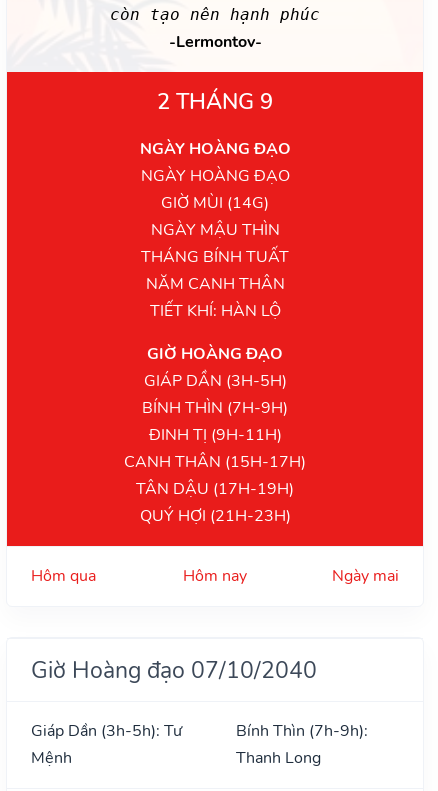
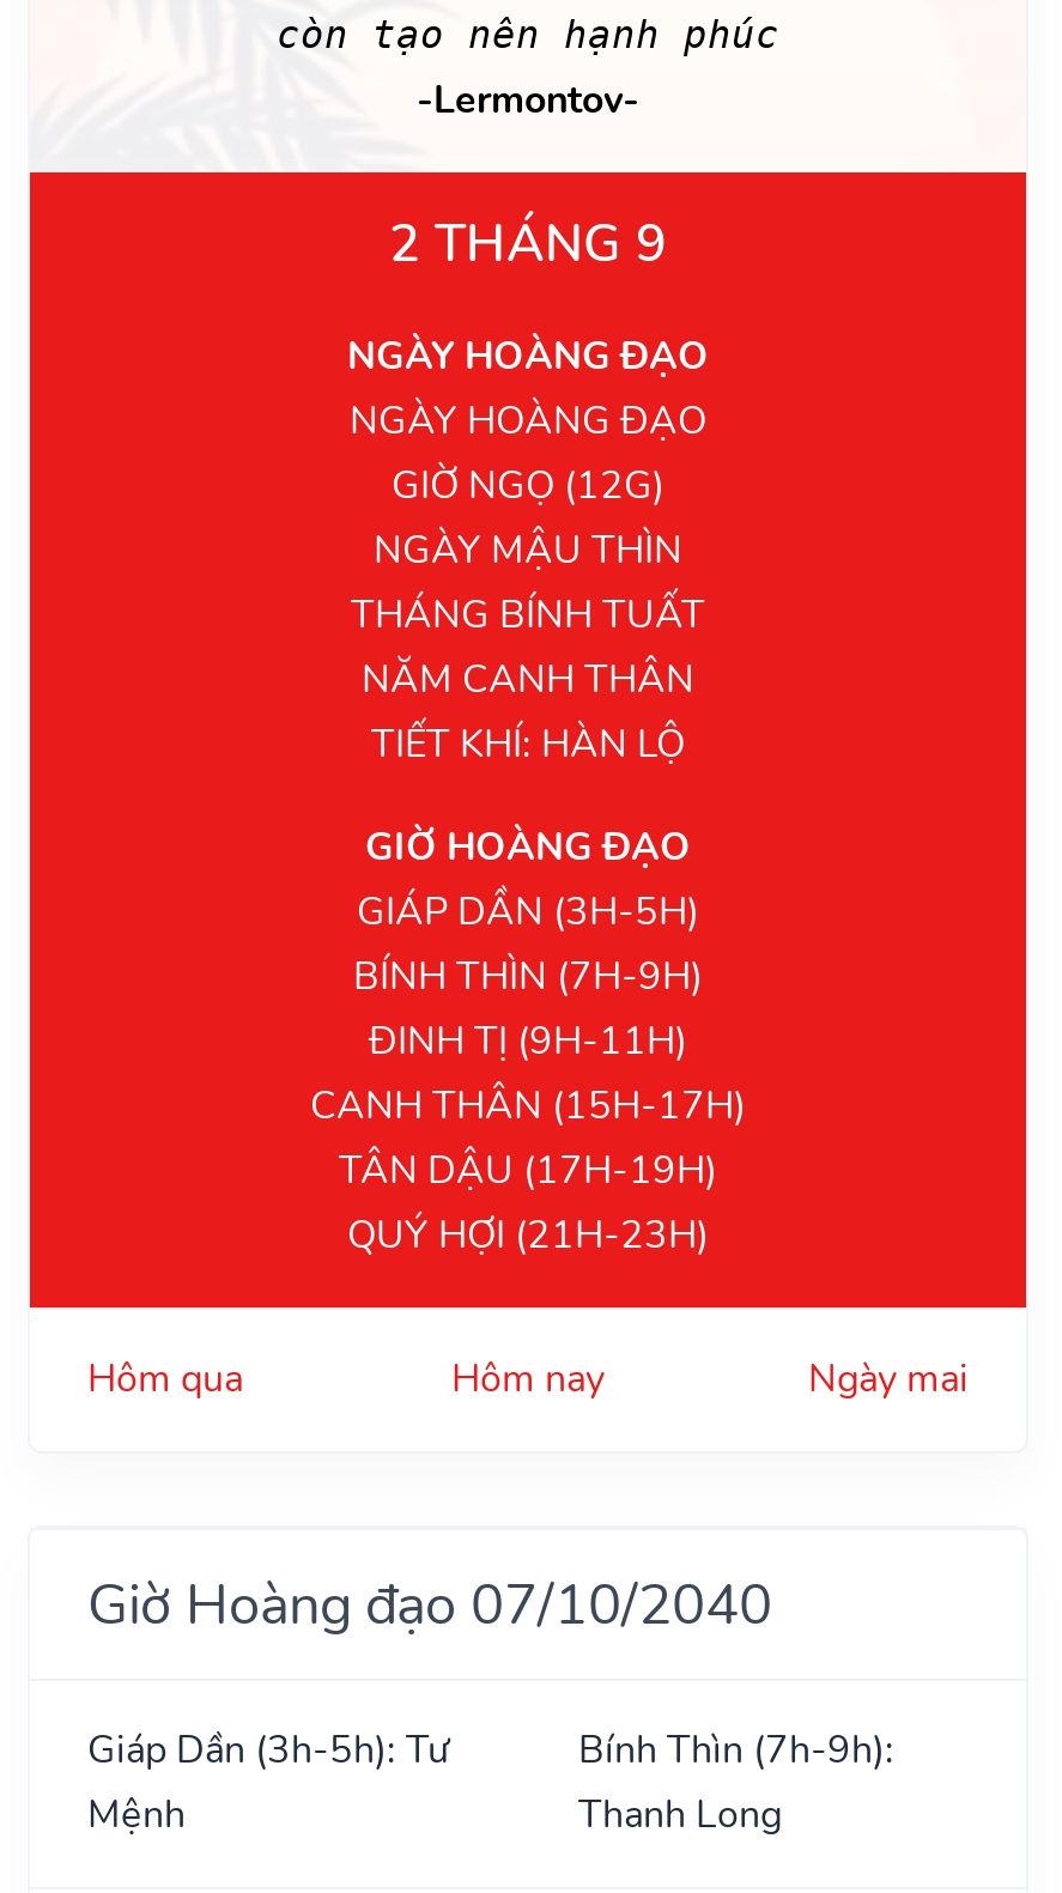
- GIỜ MÙI (14G)
+ GIỜ NGỌ (12G)
